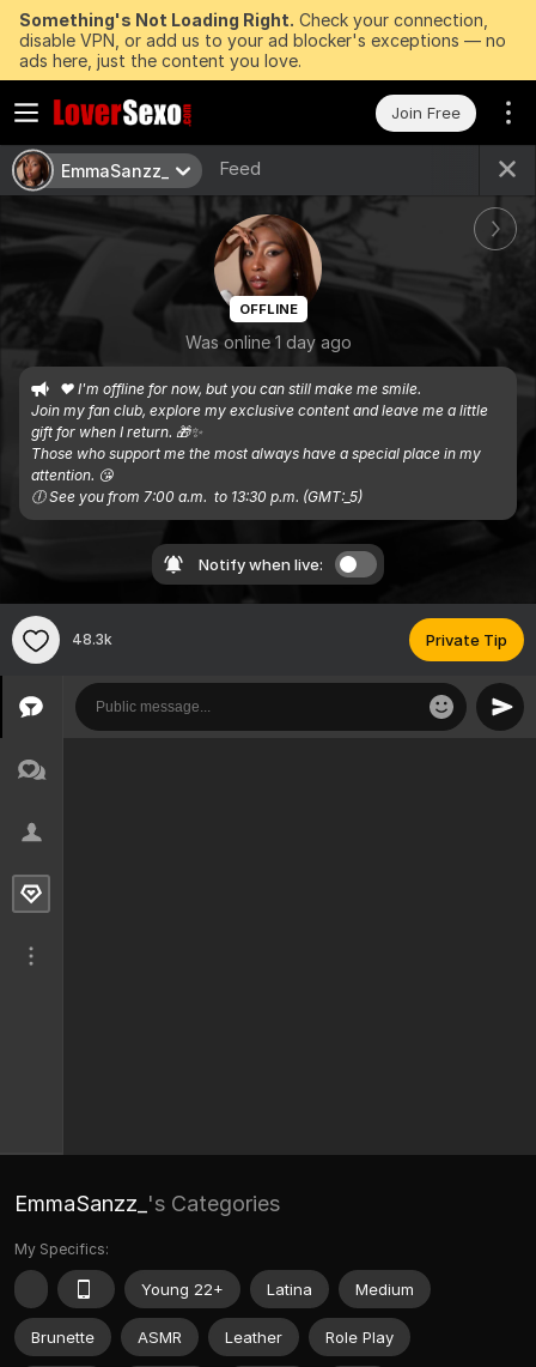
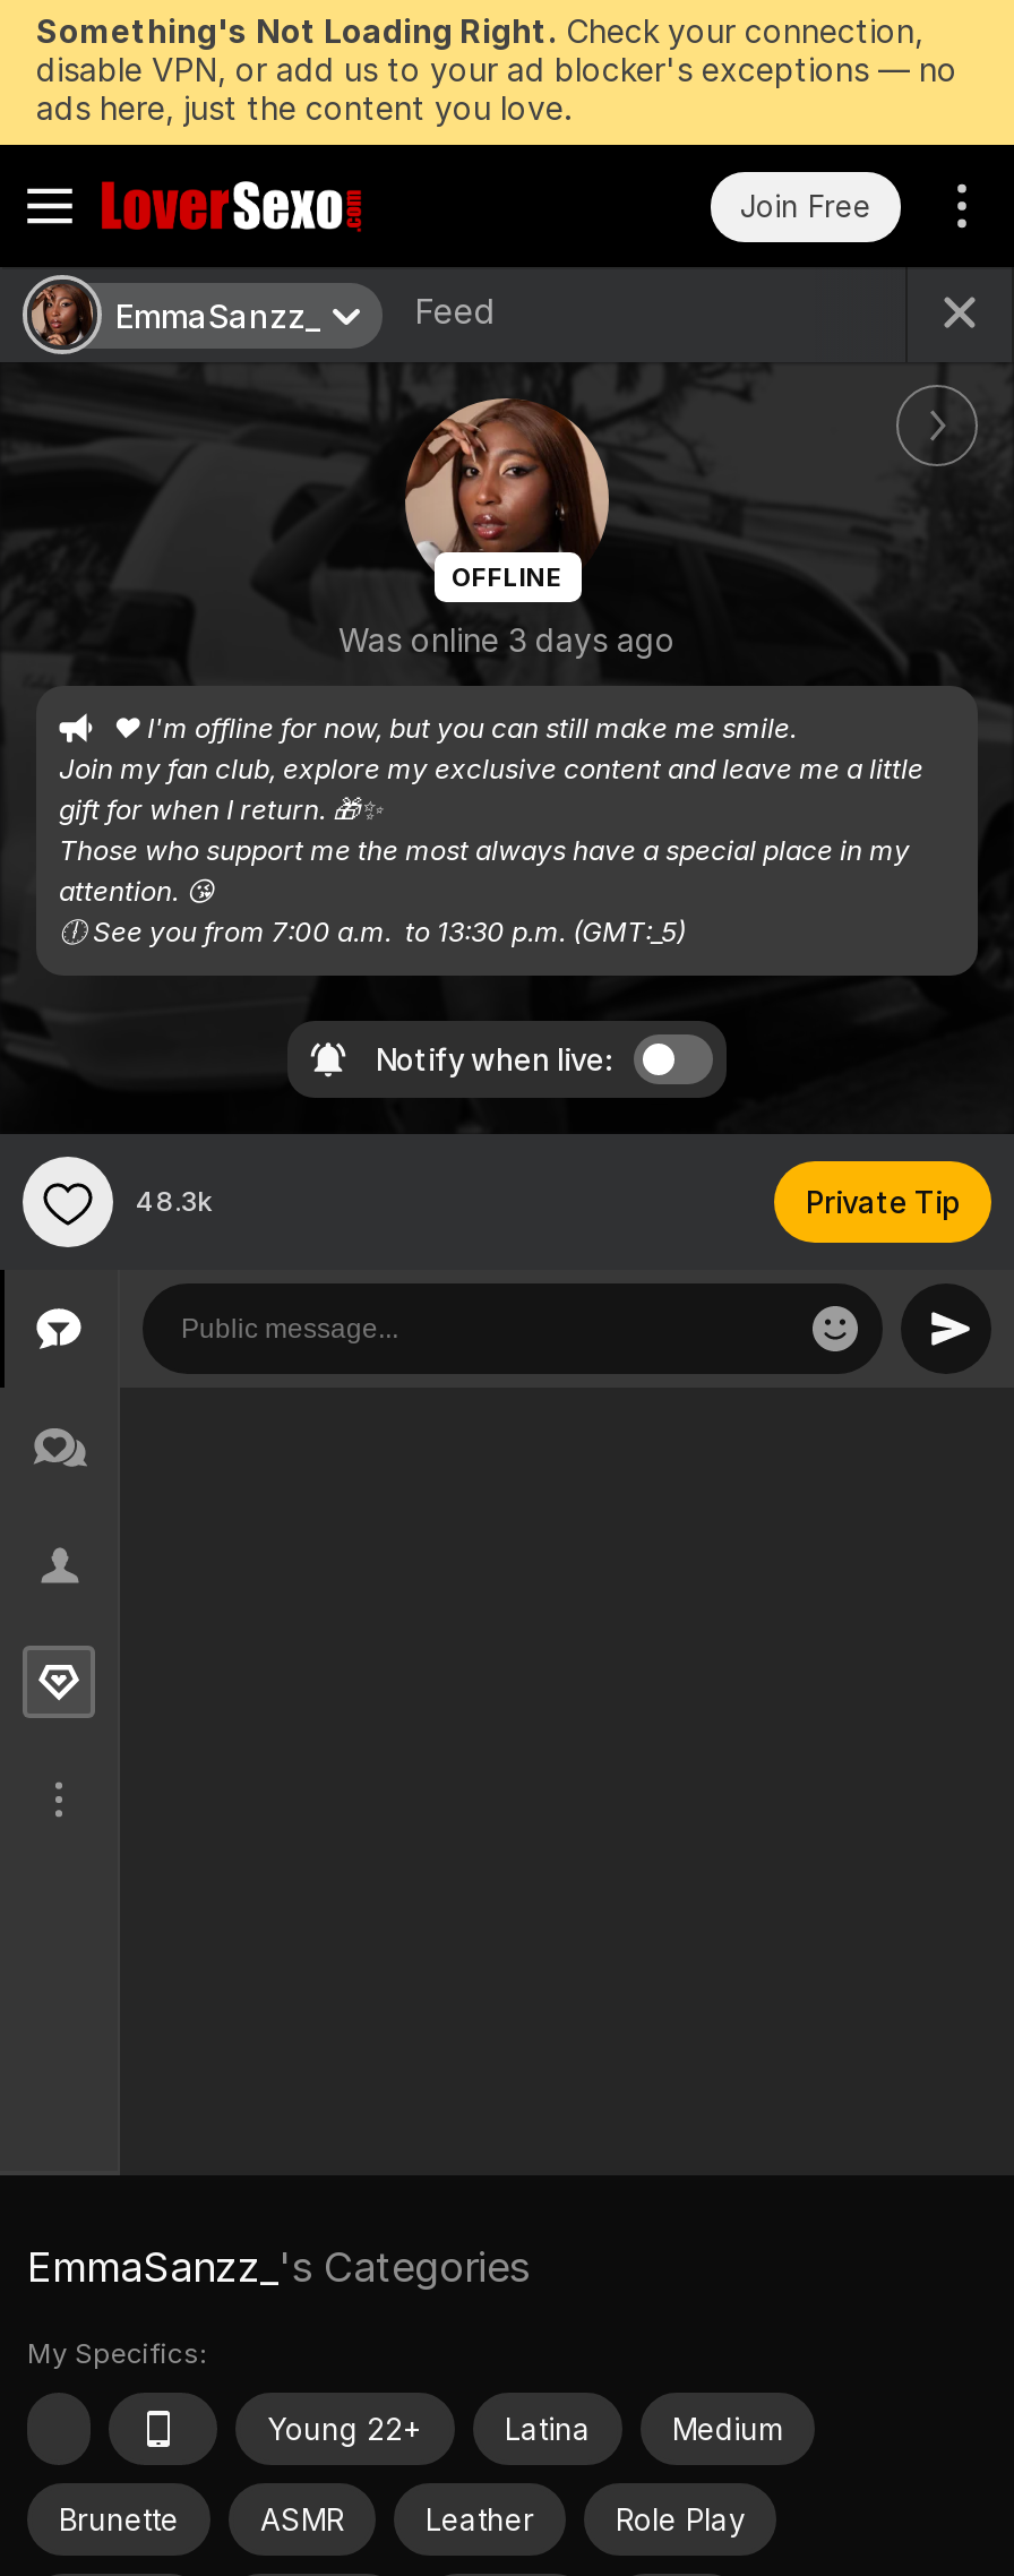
- Was online 1 day ago
+ Was online 3 days ago
